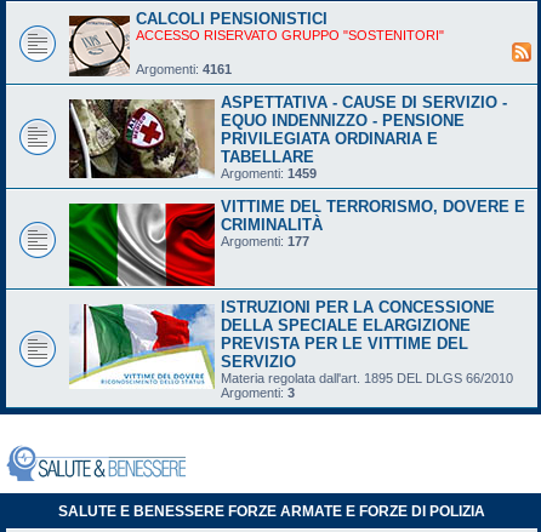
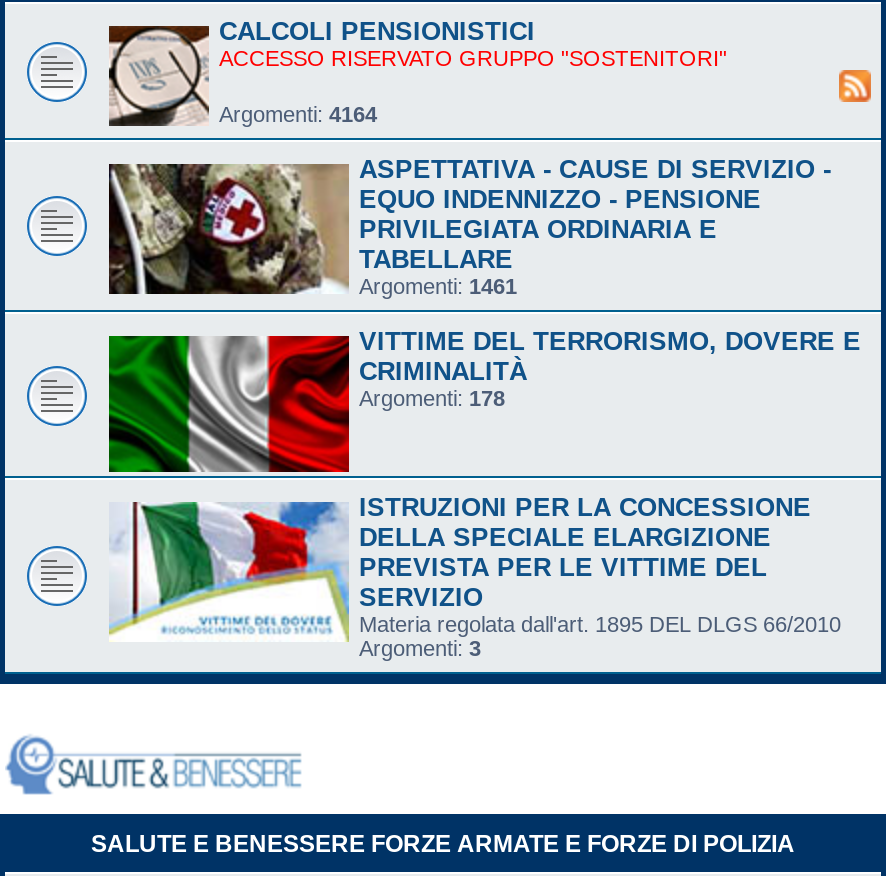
- Argomenti: 4161
+ Argomenti: 4164

- Argomenti: 1459
+ Argomenti: 1461

- Argomenti: 177
+ Argomenti: 178
